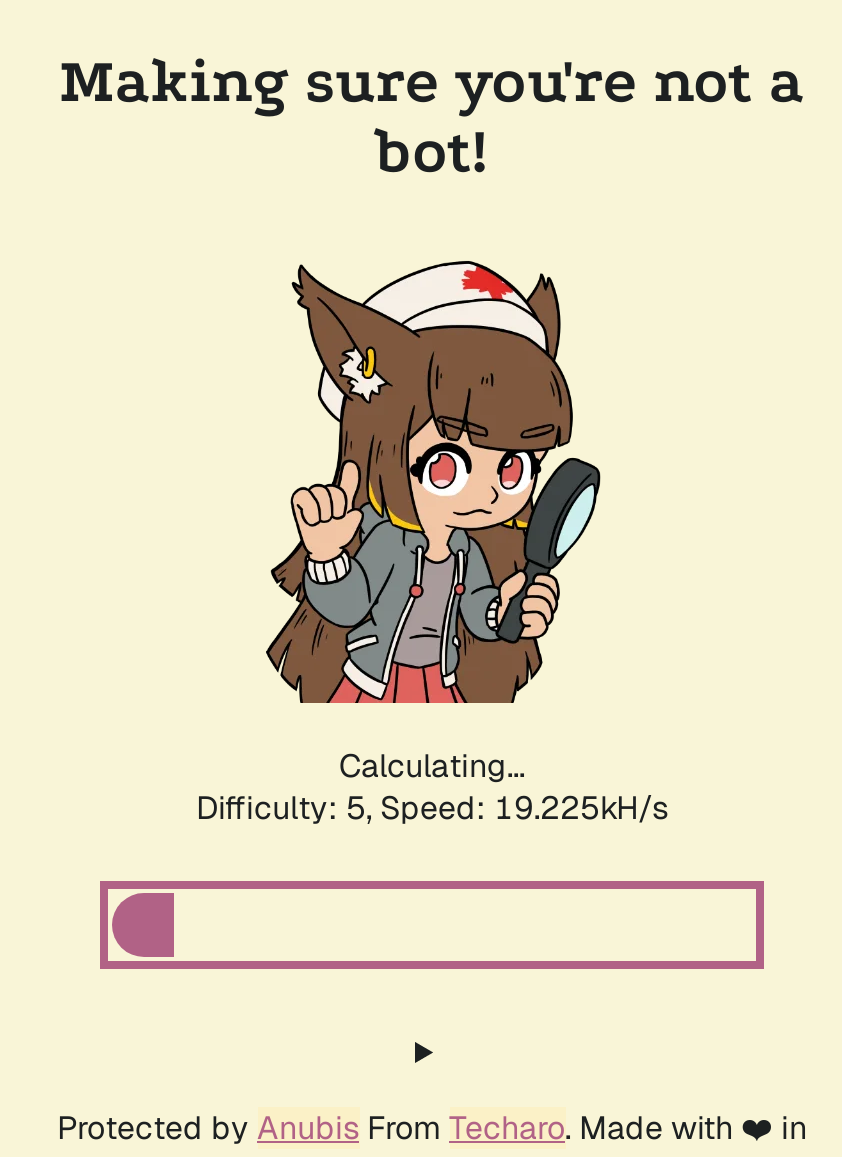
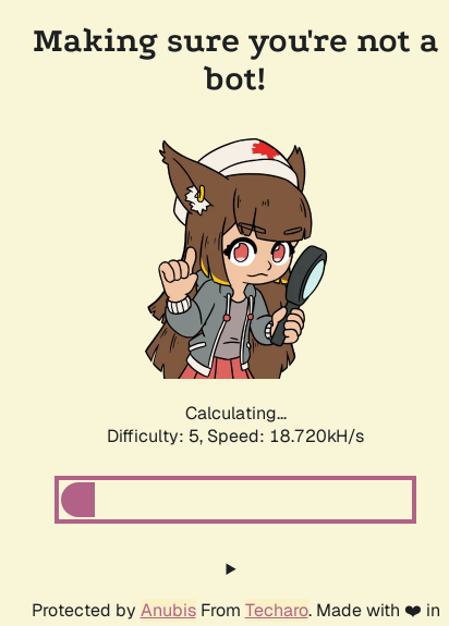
- Difficulty: 5, Speed: 19.225kH/s
+ Difficulty: 5, Speed: 18.720kH/s
